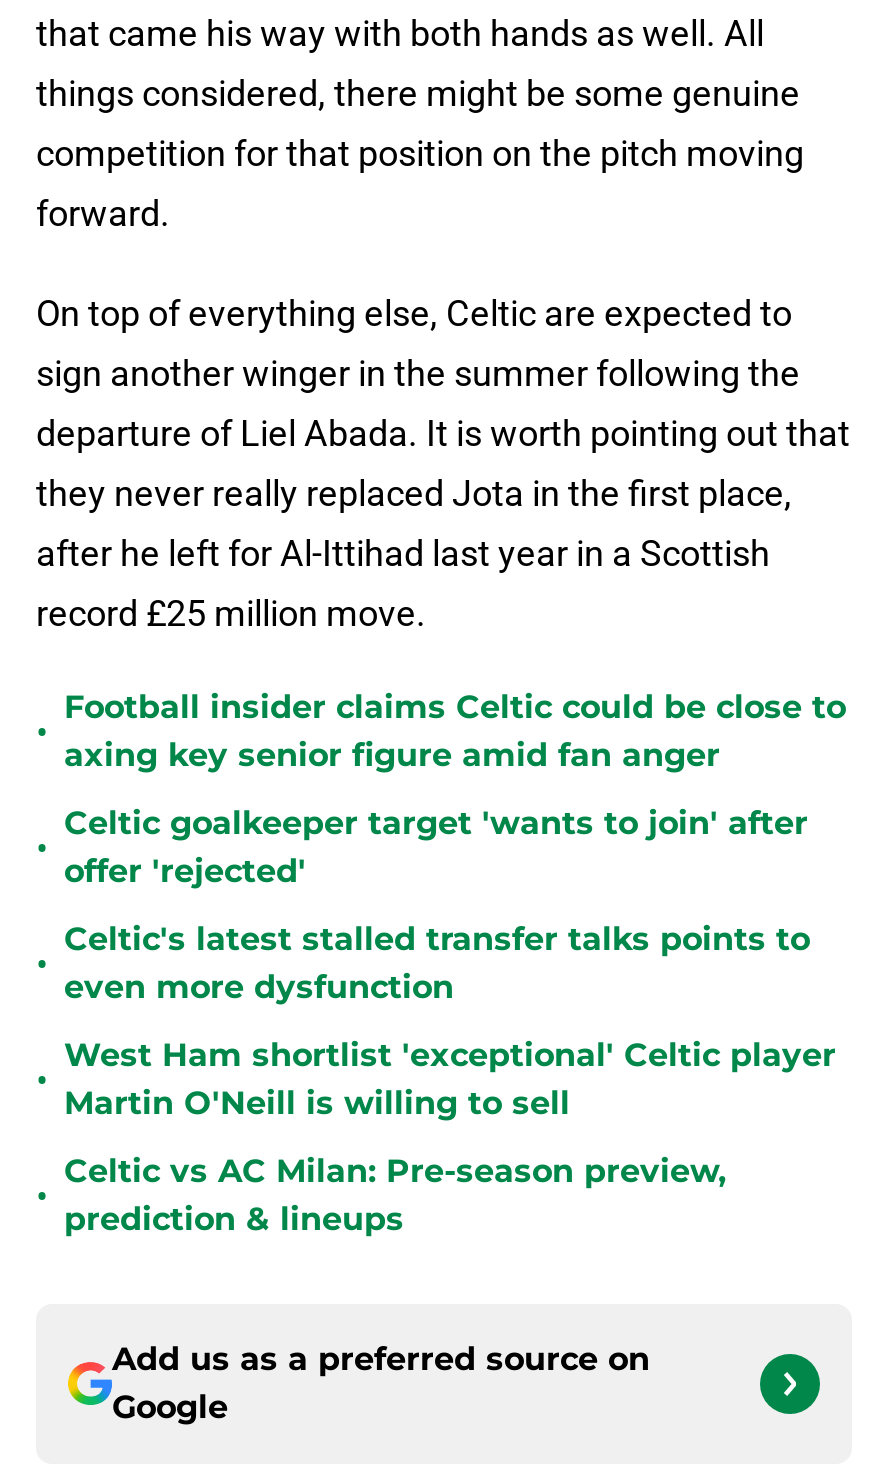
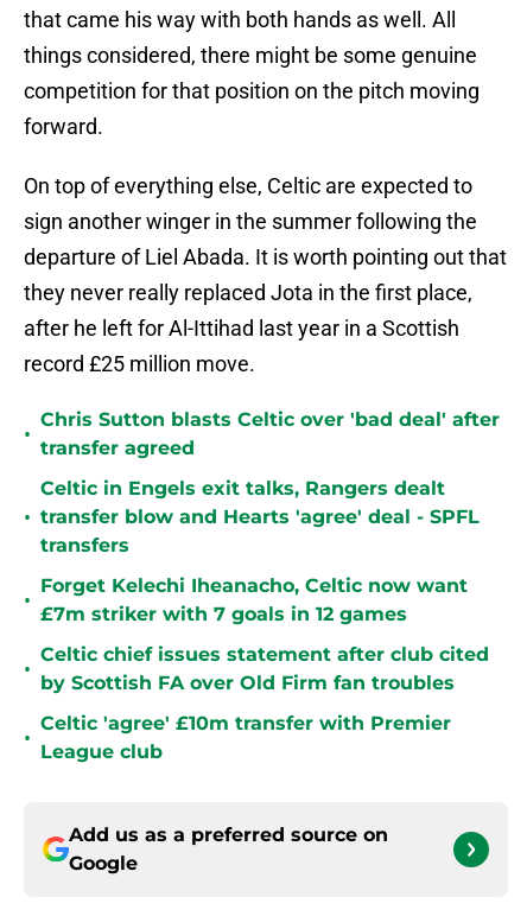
- Football insider claims Celtic could be close to
- axing key senior figure amid fan anger
+ Chris Sutton blasts Celtic over 'bad deal' after
+ transfer agreed

- Celtic goalkeeper target 'wants to join' after
- offer 'rejected'
+ Celtic in Engels exit talks, Rangers dealt
+ transfer blow and Hearts 'agree' deal - SPFL
+ transfers

- Celtic's latest stalled transfer talks points to
- even more dysfunction
+ Forget Kelechi Iheanacho, Celtic now want
+ £7m striker with 7 goals in 12 games

- West Ham shortlist 'exceptional' Celtic player
- Martin O'Neill is willing to sell
+ Celtic chief issues statement after club cited
+ by Scottish FA over Old Firm fan troubles

- Celtic vs AC Milan: Pre-season preview,
- prediction & lineups
+ Celtic 'agree' £10m transfer with Premier
+ League club
